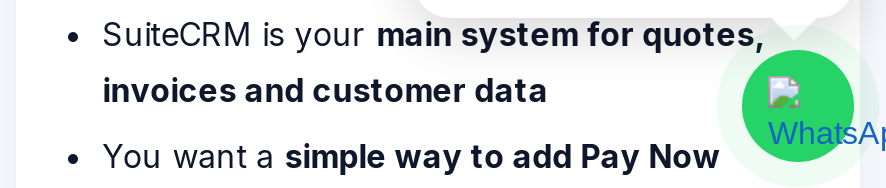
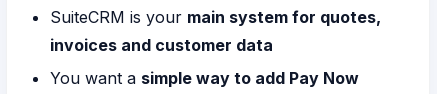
- [image]
